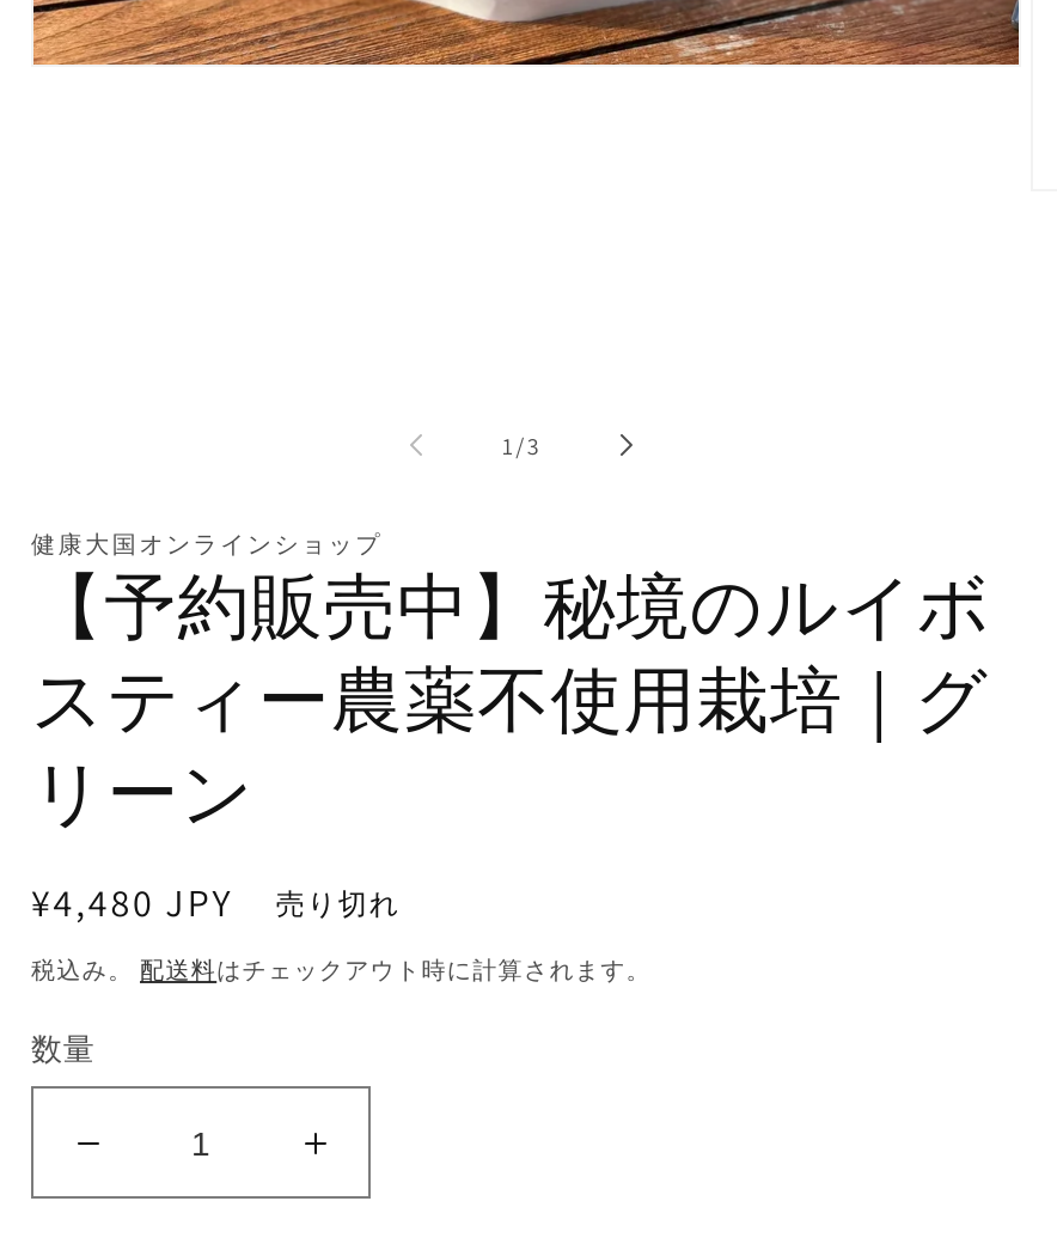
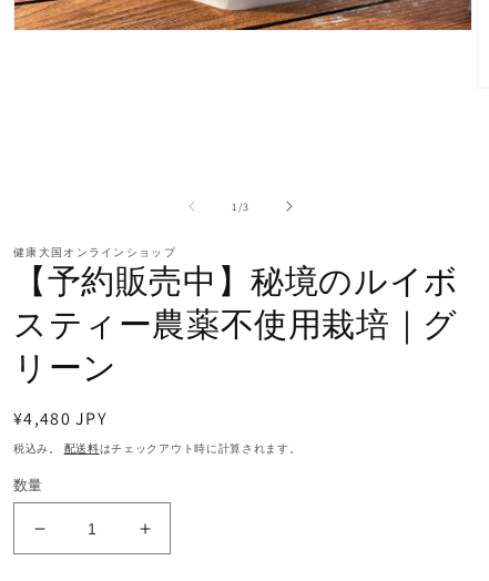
- 売り切れ
